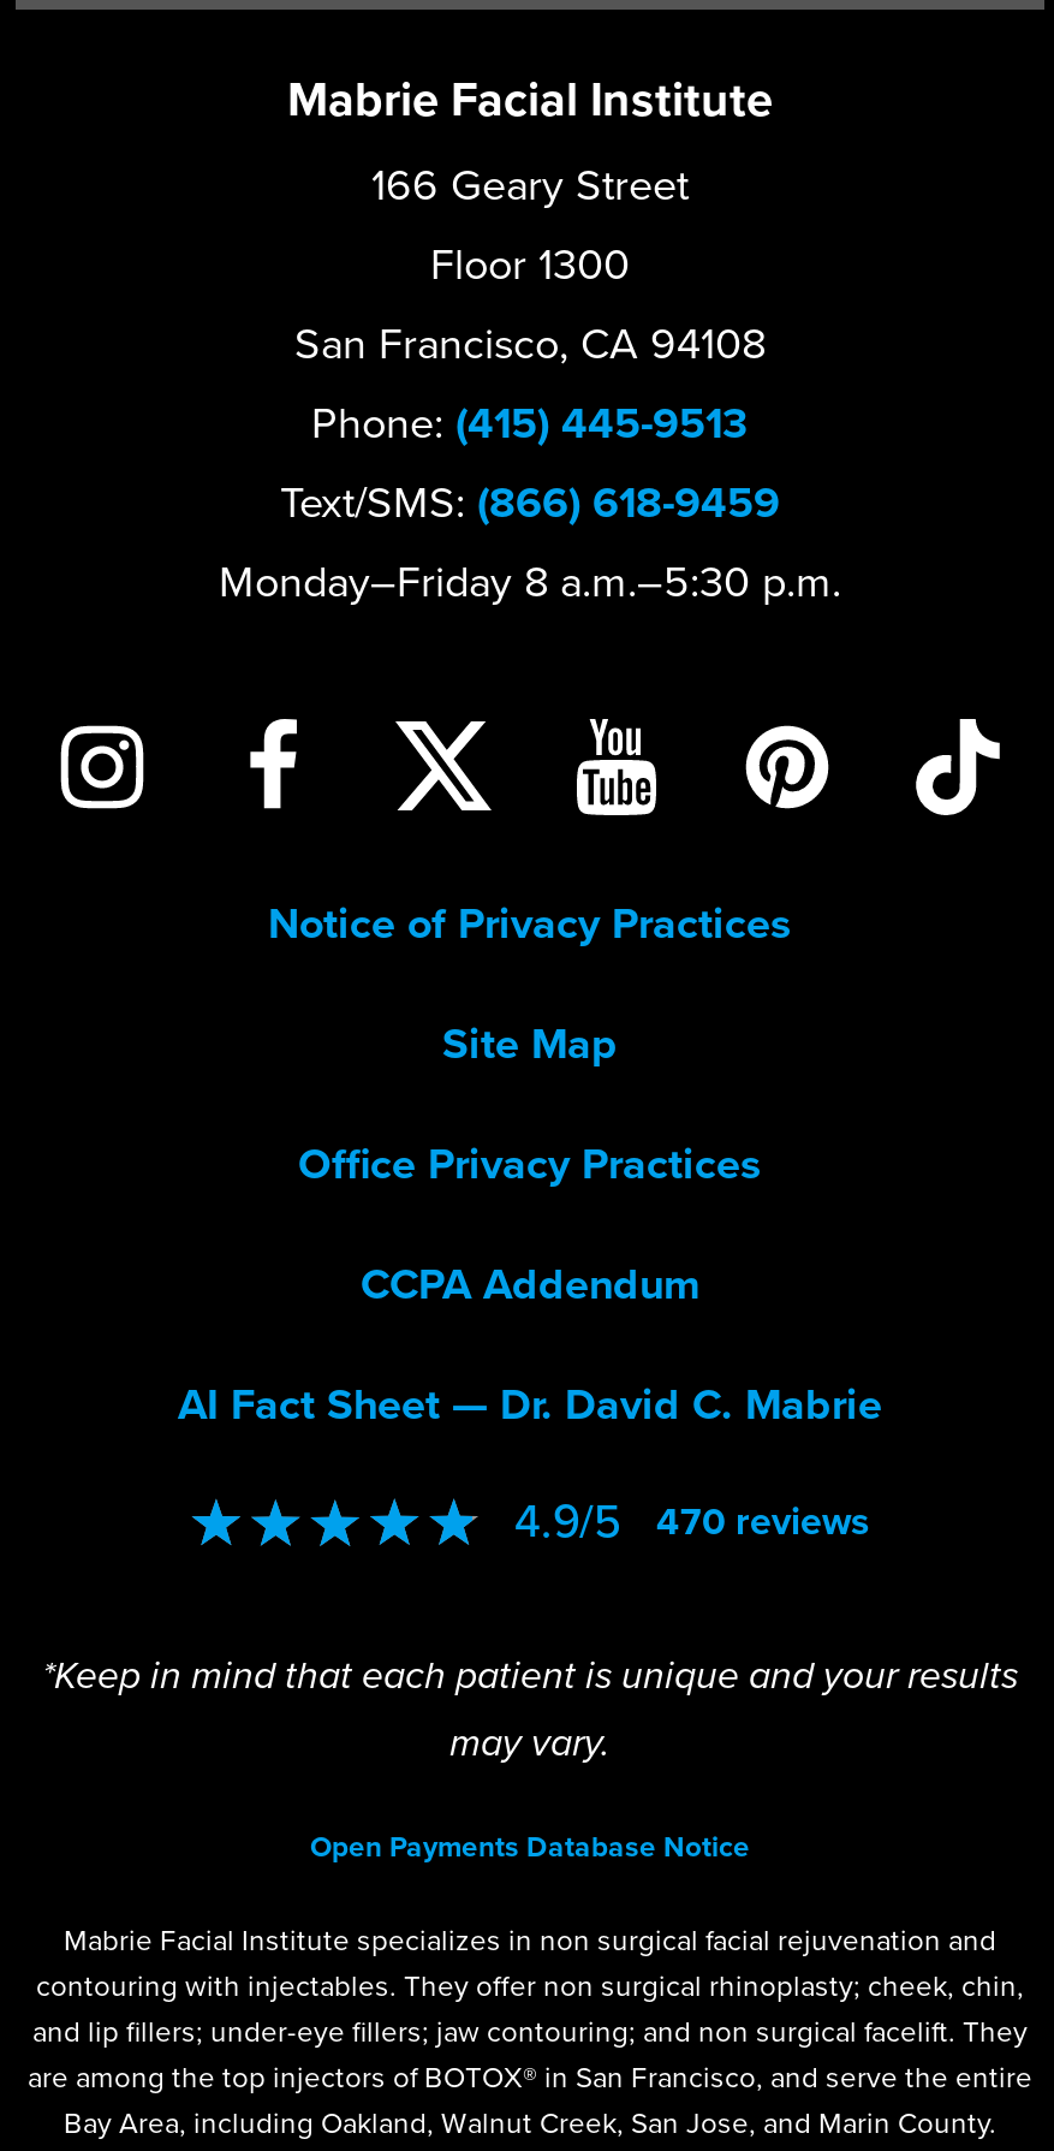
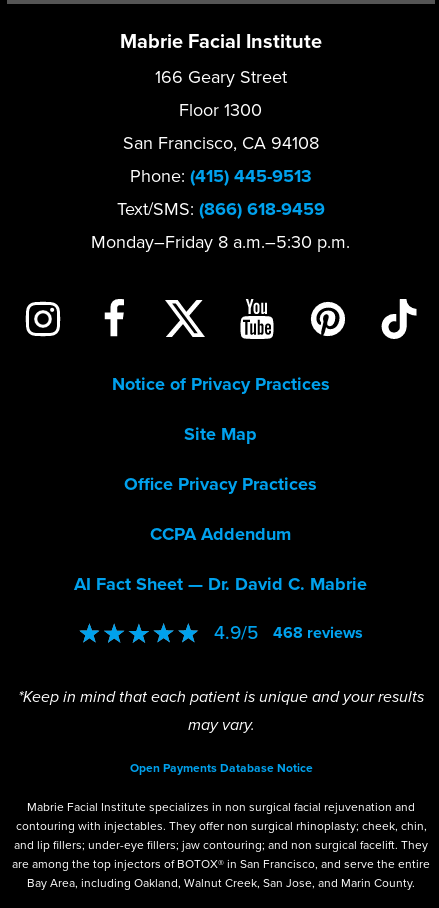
- 4.9/5 470 reviews
+ 4.9/5 468 reviews
